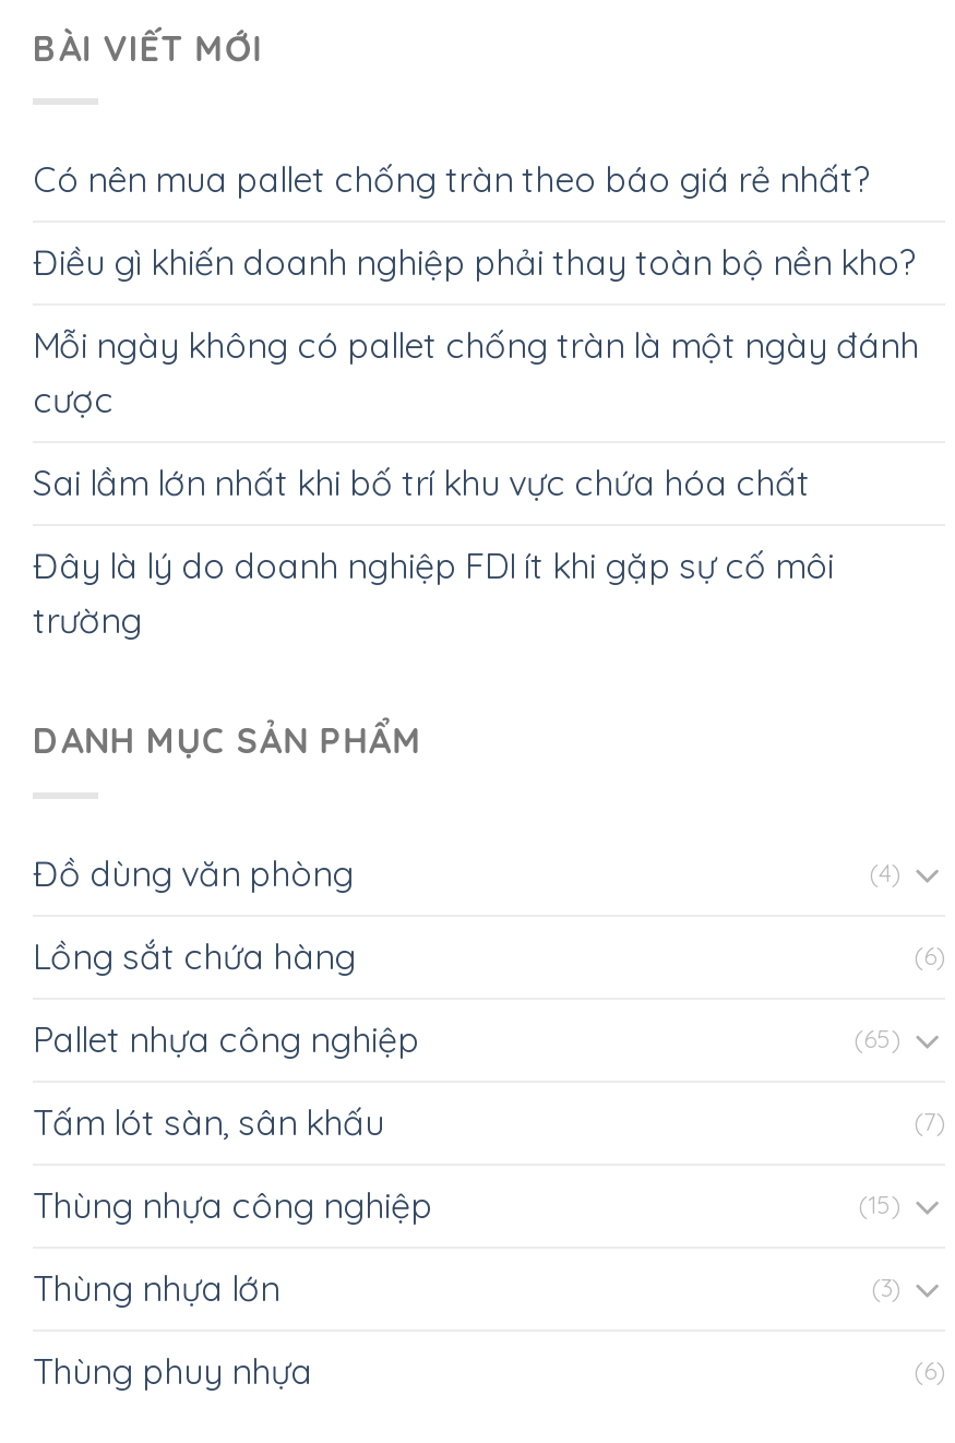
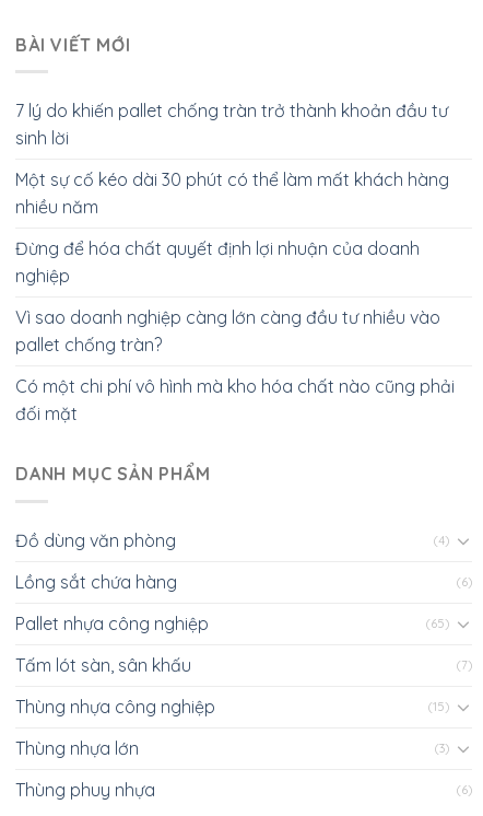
- Có nên mua pallet chống tràn theo báo giá rẻ nhất?
+ 7 lý do khiến pallet chống tràn trở thành khoản đầu tư
+ sinh lời

- Điều gì khiến doanh nghiệp phải thay toàn bộ nền kho?
+ Một sự cố kéo dài 30 phút có thể làm mất khách hàng
+ nhiều năm

- Mỗi ngày không có pallet chống tràn là một ngày đánh
- cược
+ Đừng để hóa chất quyết định lợi nhuận của doanh
+ nghiệp

- Sai lầm lớn nhất khi bố trí khu vực chứa hóa chất
+ Vì sao doanh nghiệp càng lớn càng đầu tư nhiều vào
+ pallet chống tràn?

- Đây là lý do doanh nghiệp FDI ít khi gặp sự cố môi
- trường
+ Có một chi phí vô hình mà kho hóa chất nào cũng phải
+ đối mặt
